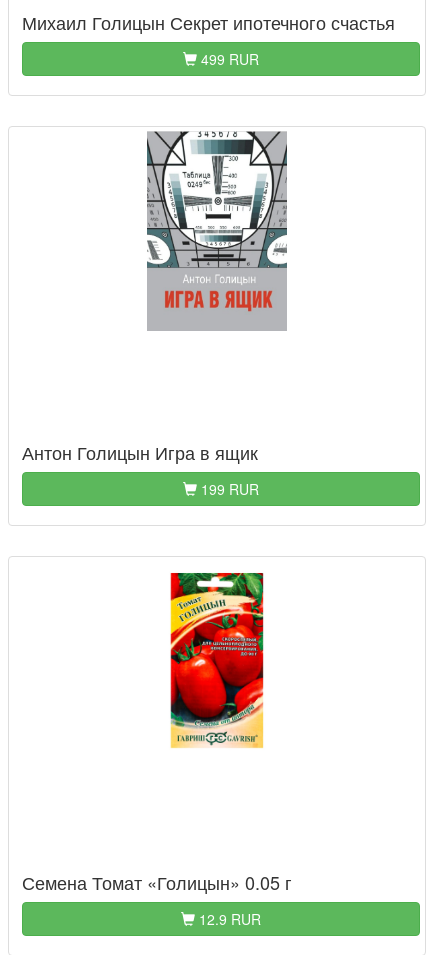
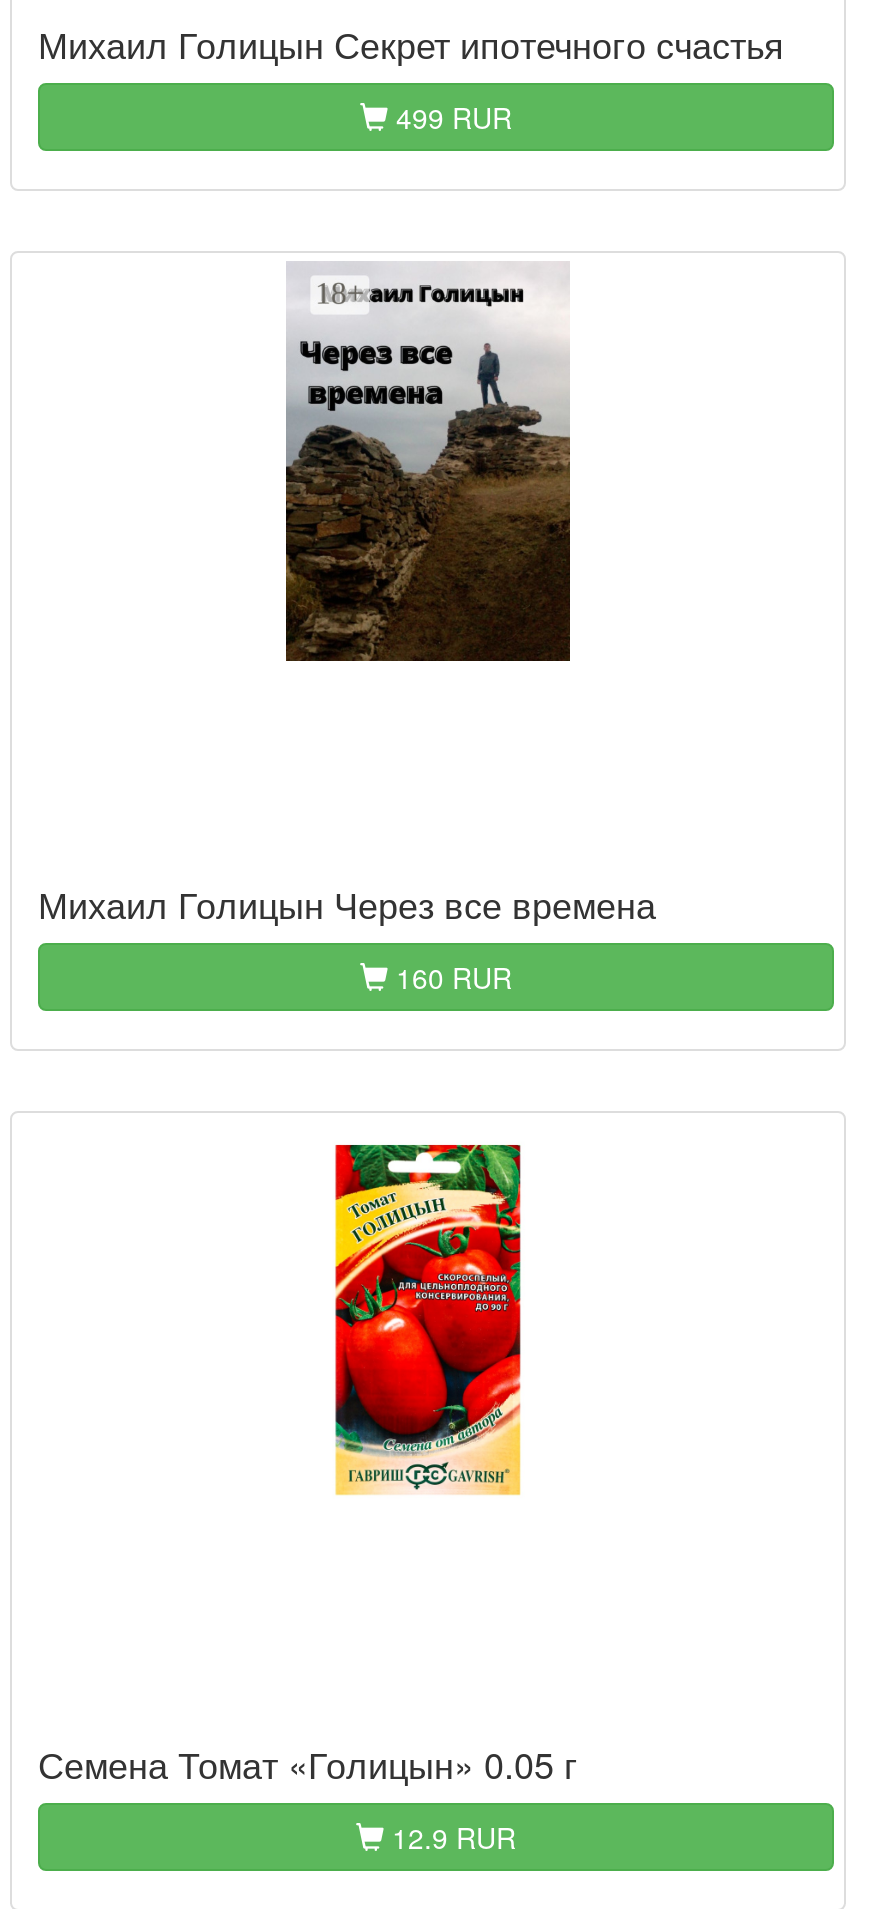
- [image]
+ [image]

- Антон Голицын Игра в ящик
+ Михаил Голицын Через все времена

- 199 RUR
+ 160 RUR
